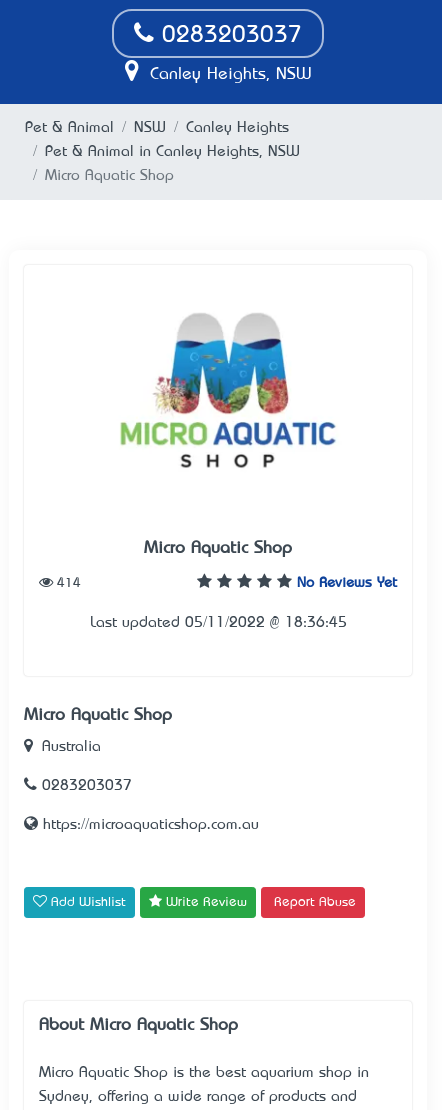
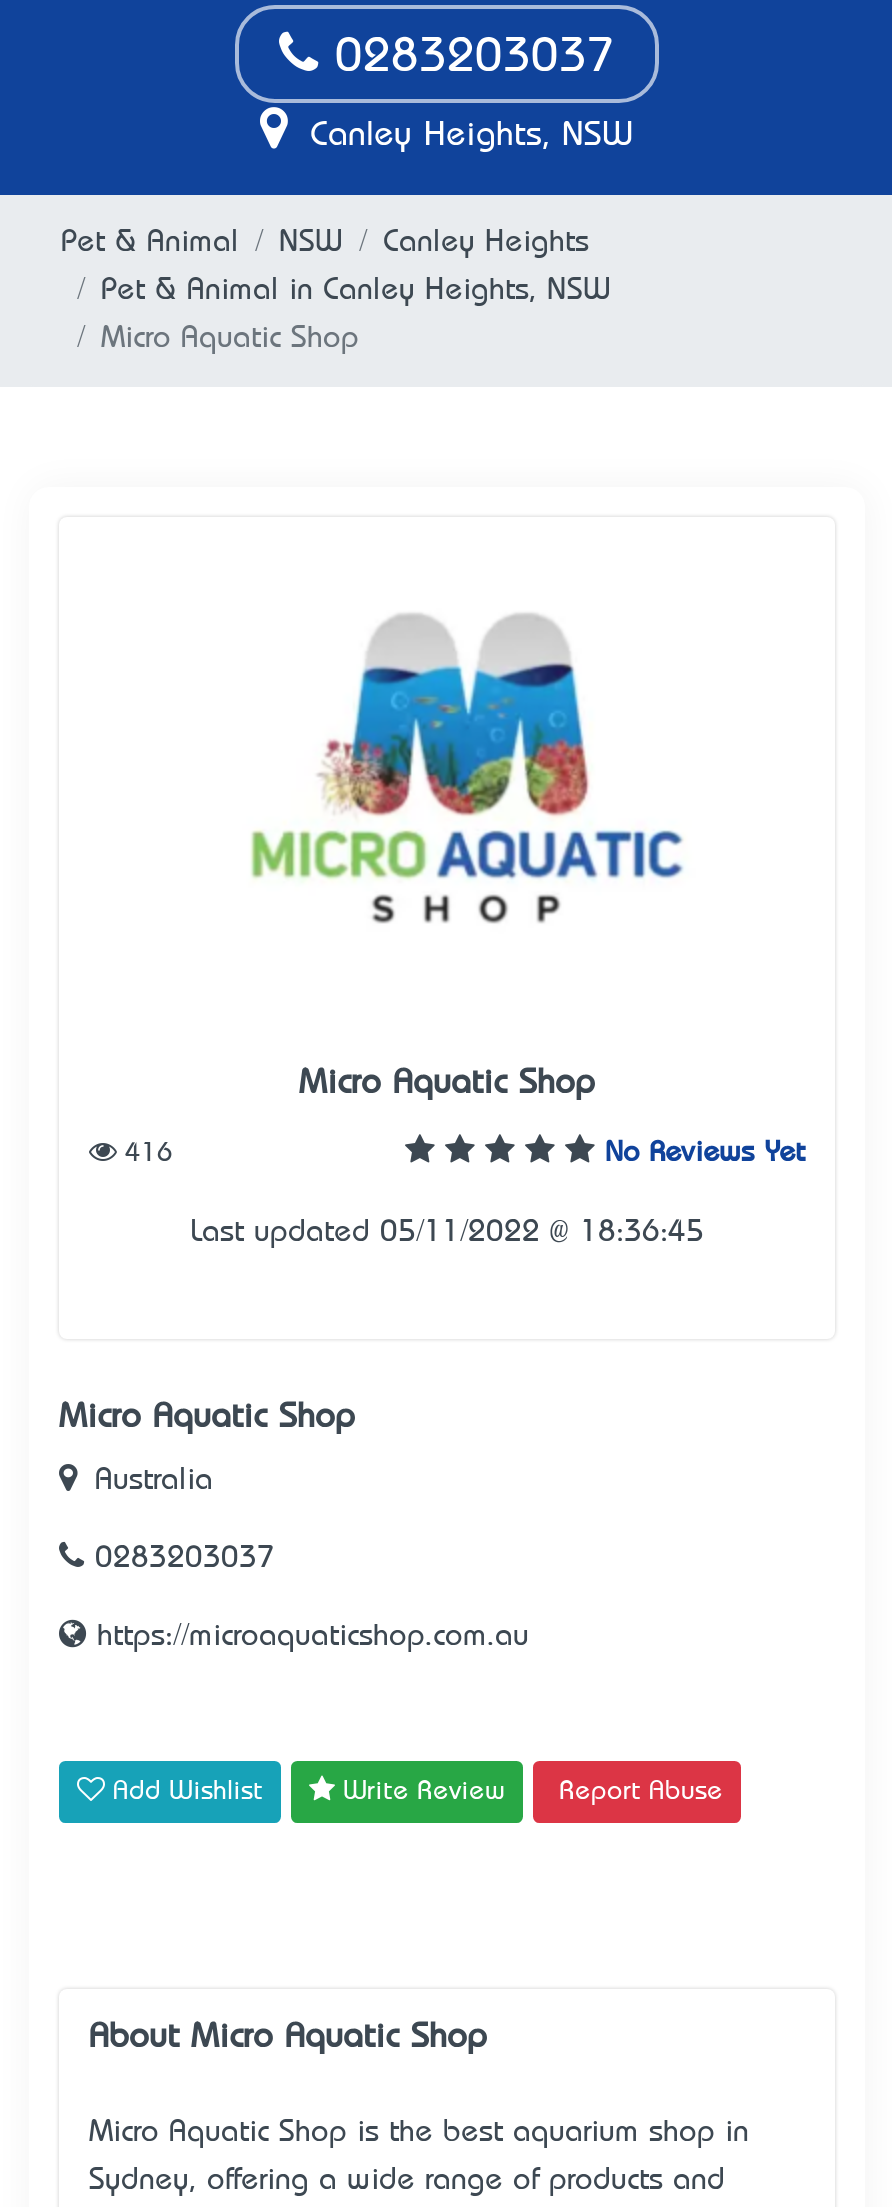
- 414
+ 416
